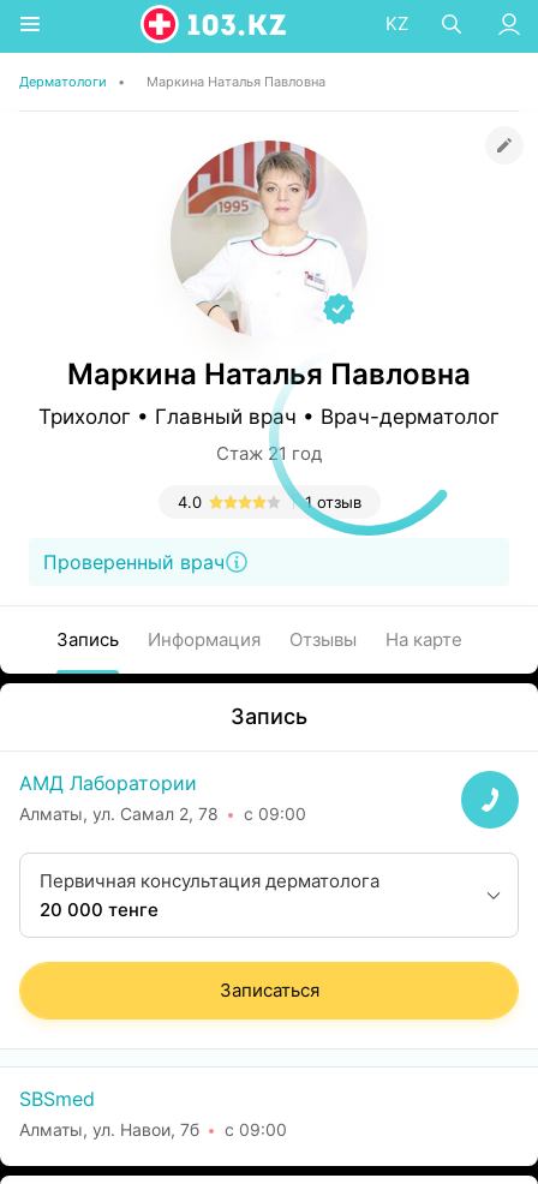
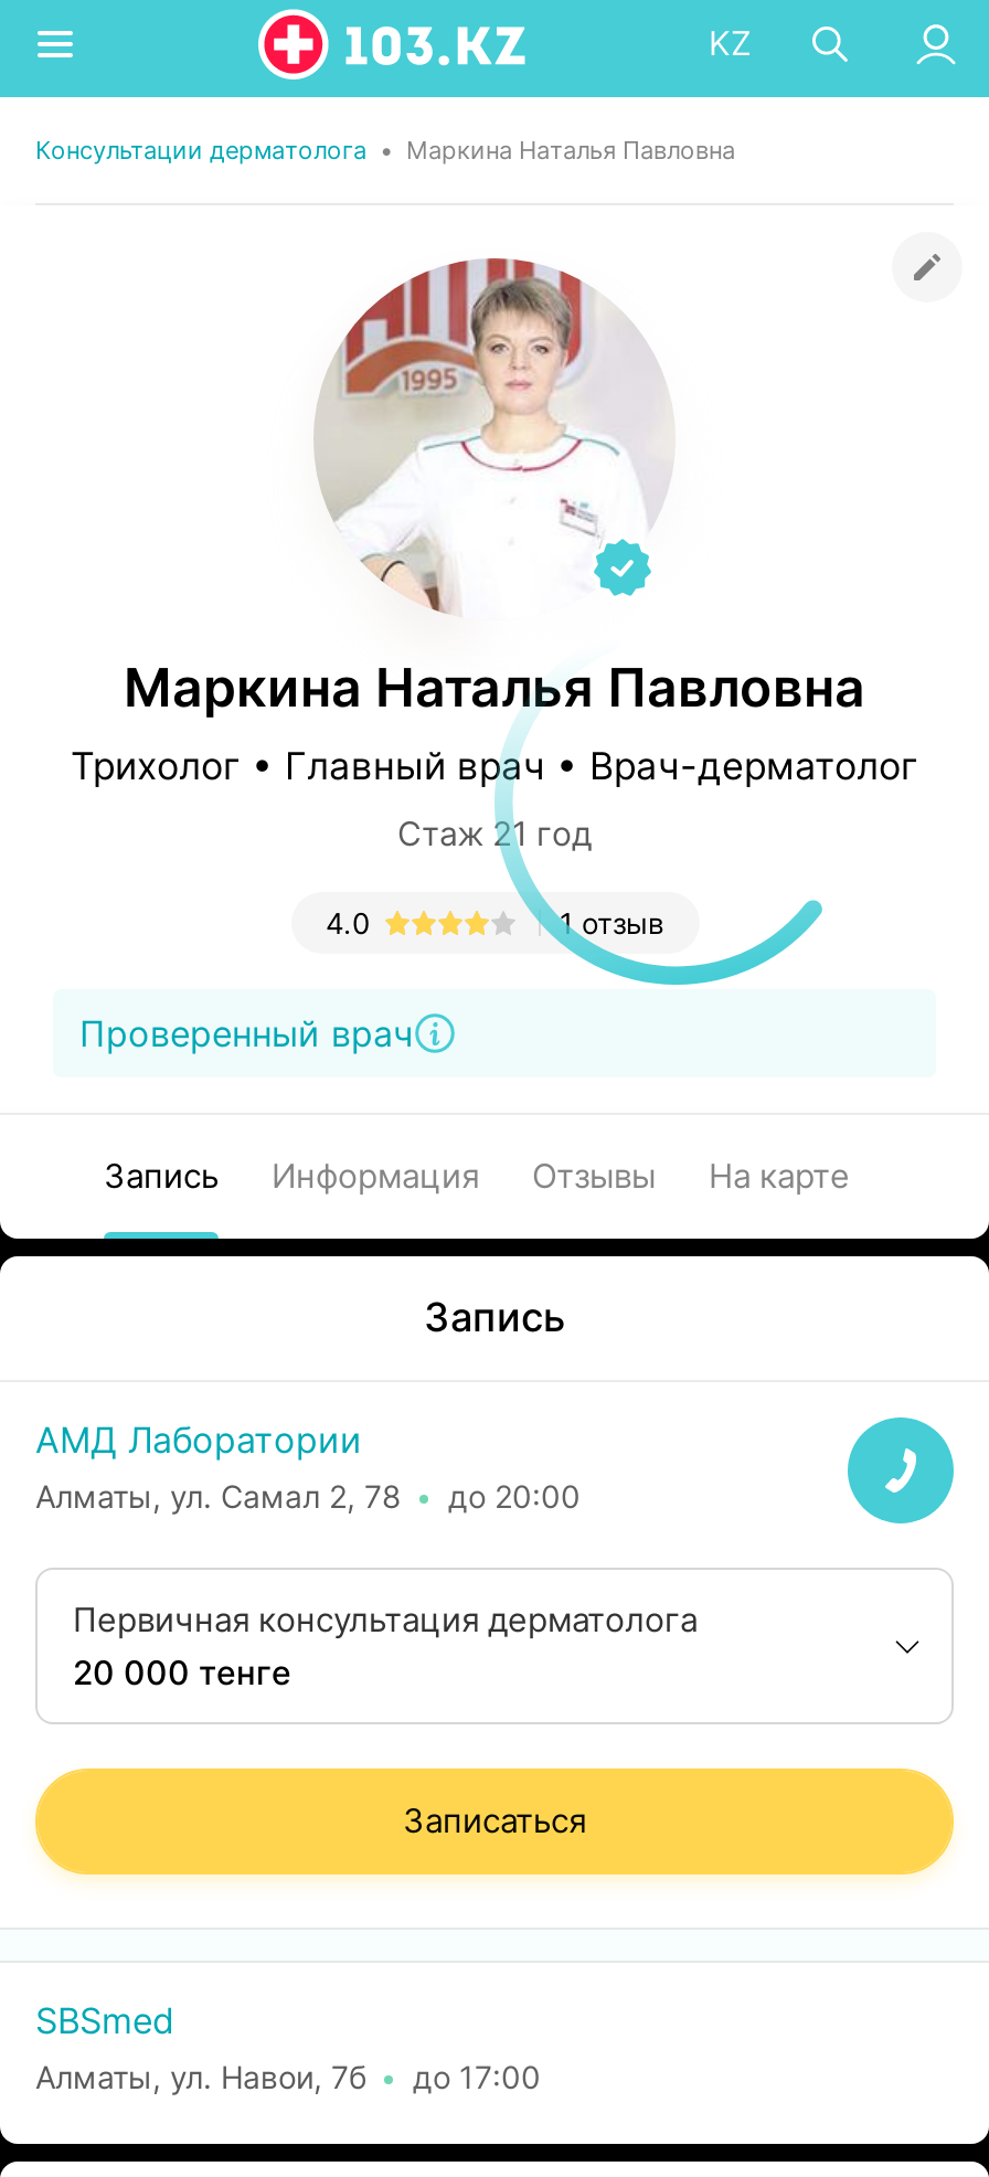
- Дерматологи •
- Маркина Наталья Павловна
+ Консультации дерматолога • Маркина Наталья Павловна

- Алматы, ул. Самал 2, 78 с 09:00
+ Алматы, ул. Самал 2, 78 до 20:00

- с 09:00
+ до 17:00
